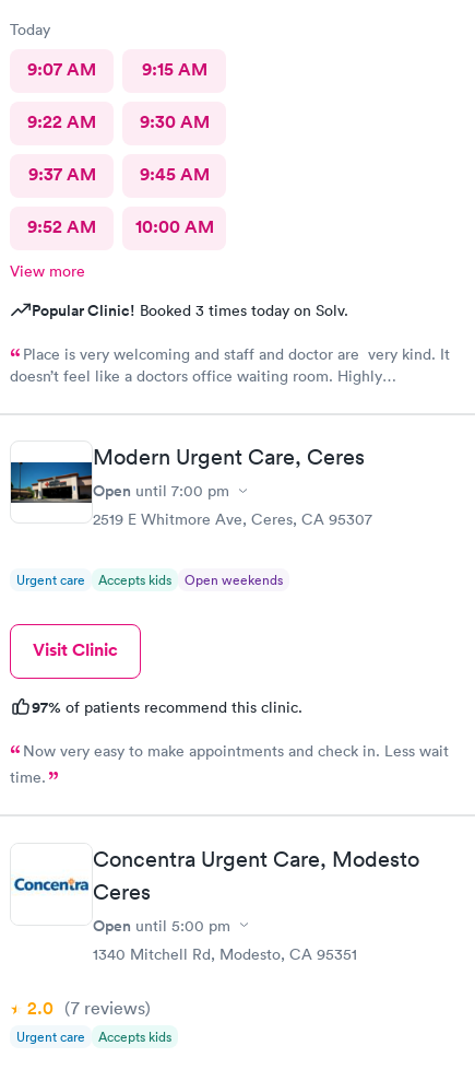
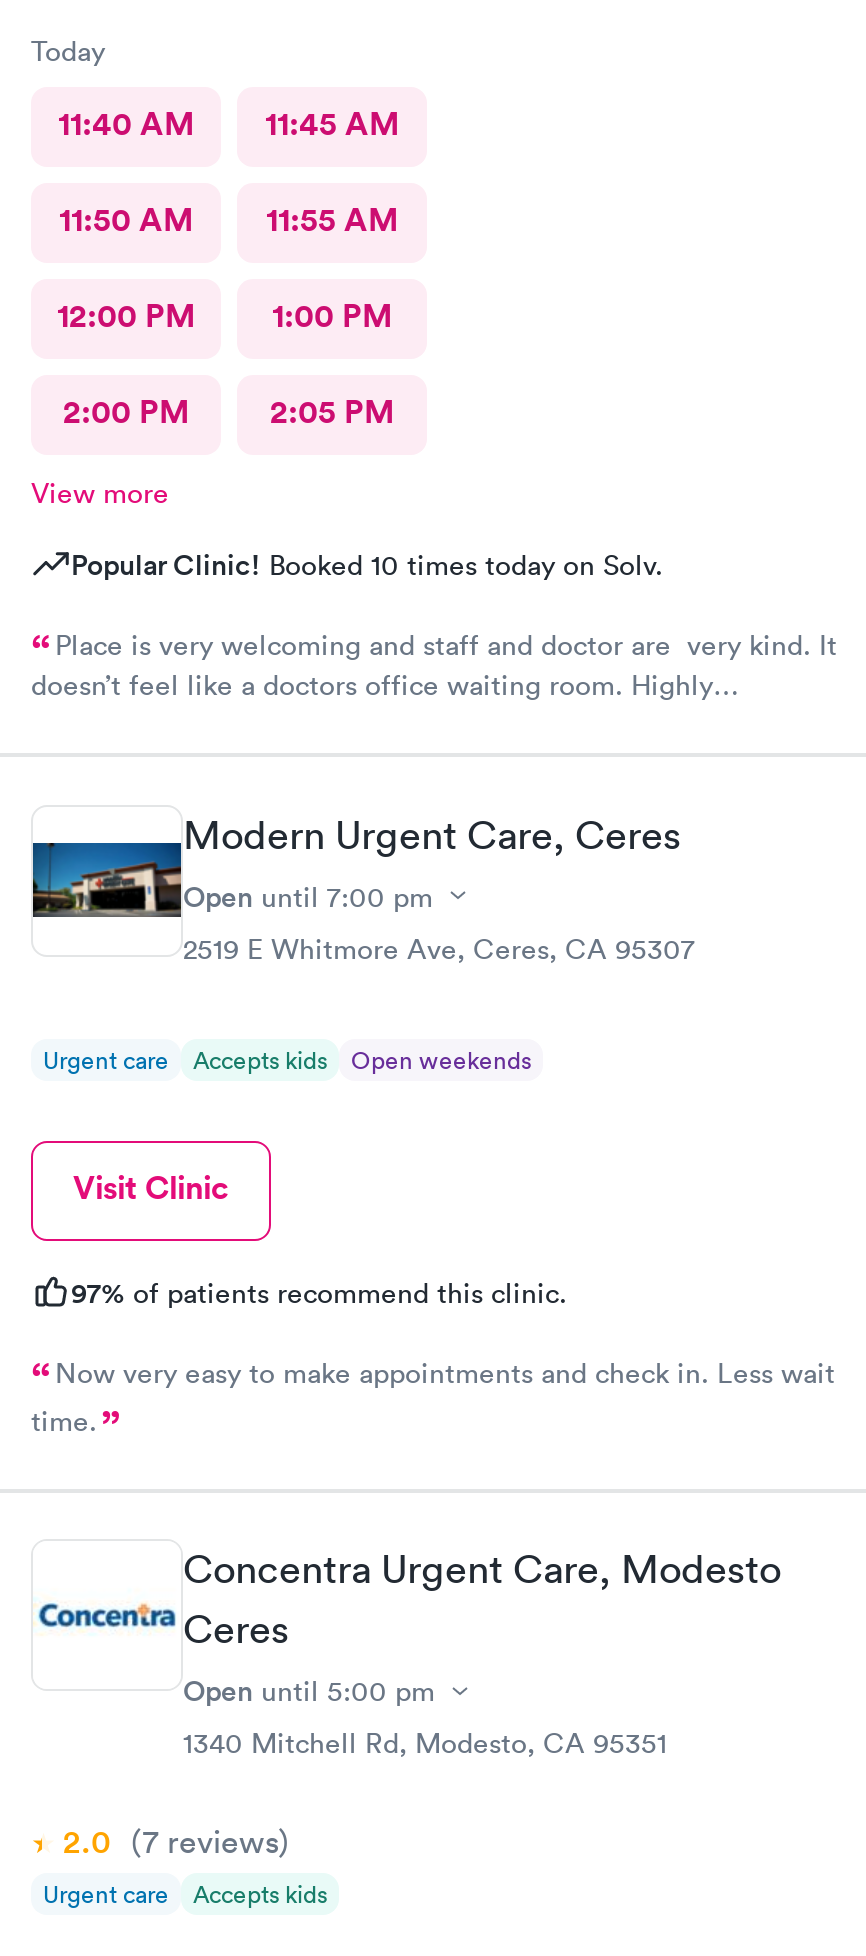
- 9:07 AM
- 9:15 AM
+ 11:40 AM
+ 11:45 AM

- 9:22 AM
- 9:30 AM
+ 11:50 AM
+ 11:55 AM

- 9:37 AM
- 9:45 AM
+ 12:00 PM
+ 1:00 PM

- 9:52 AM
- 10:00 AM
+ 2:00 PM
+ 2:05 PM

- Popular Clinic! Booked 3 times today on Solv.
+ Popular Clinic! Booked 10 times today on Solv.
